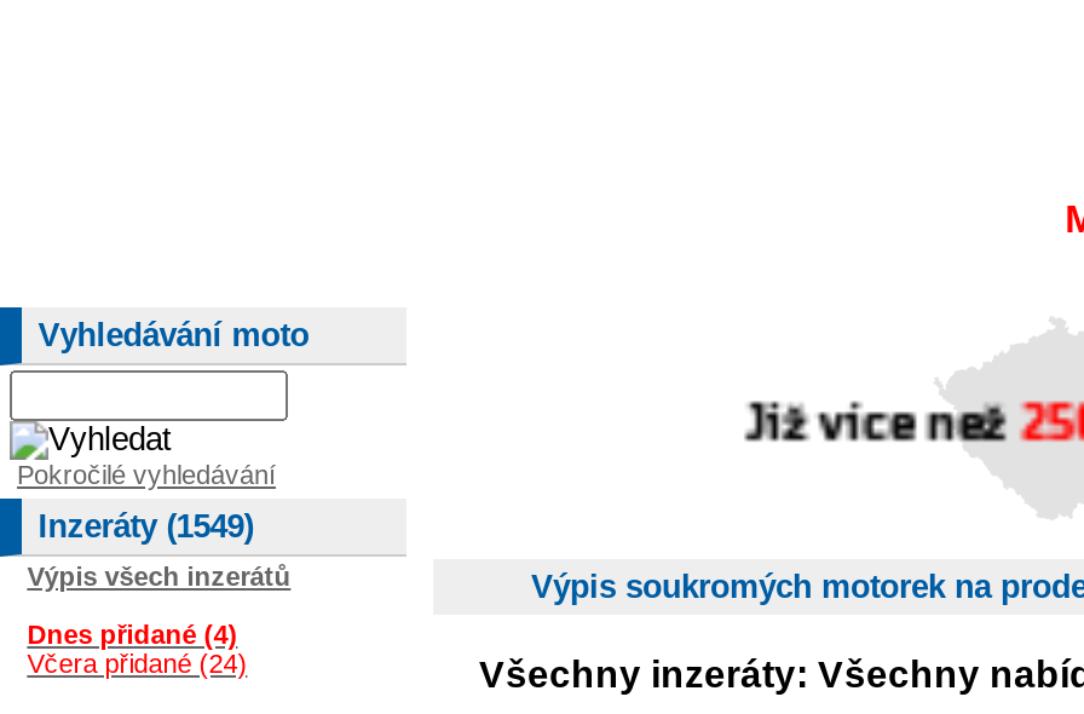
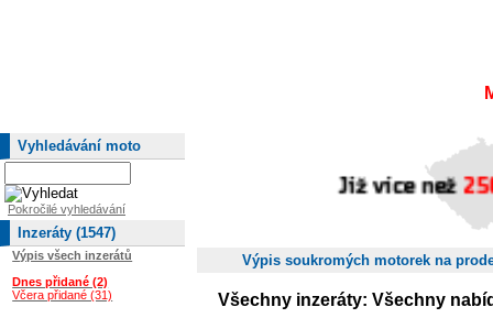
- Inzeráty (1549)
+ Inzeráty (1547)

- Dnes přidané (4)
+ Dnes přidané (2)

- Včera přidané (24)
+ Včera přidané (31)
